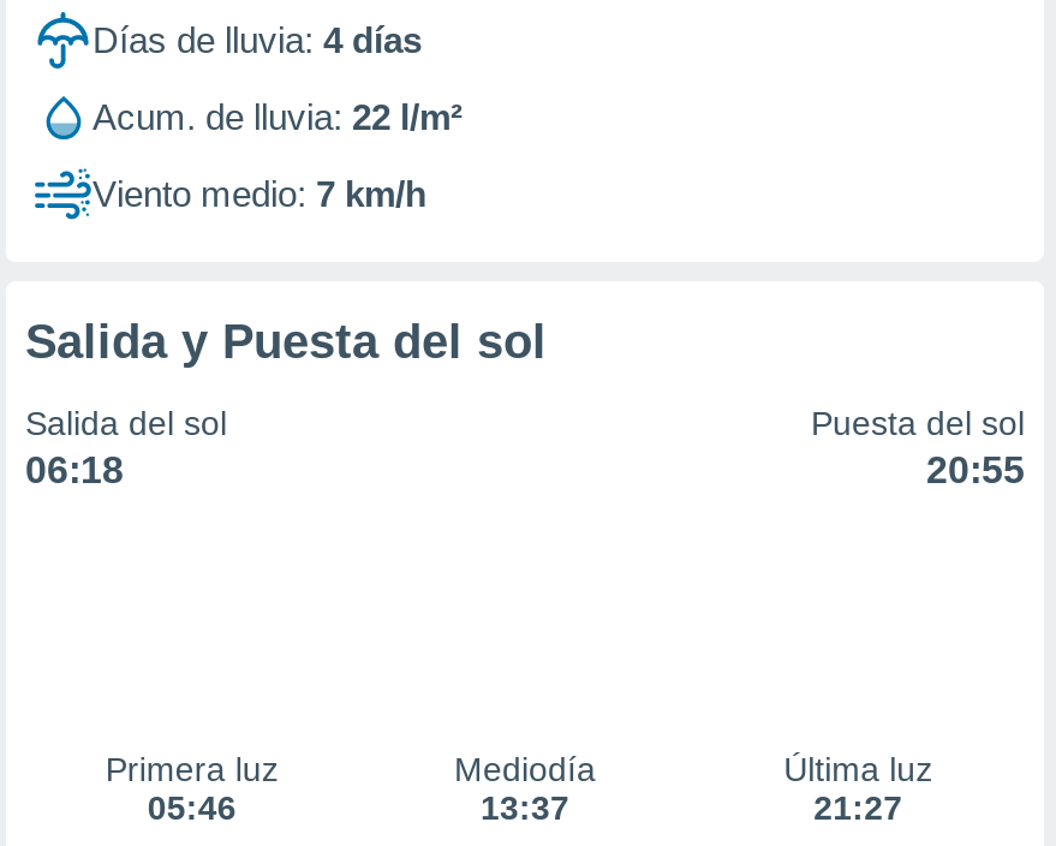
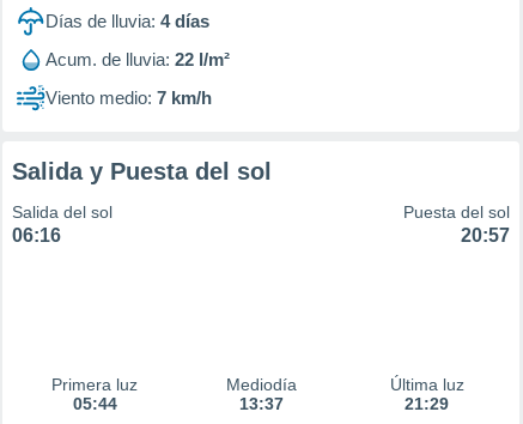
- 06:18
+ 06:16

- 20:55
+ 20:57

- 05:46
+ 05:44

- 21:27
+ 21:29
